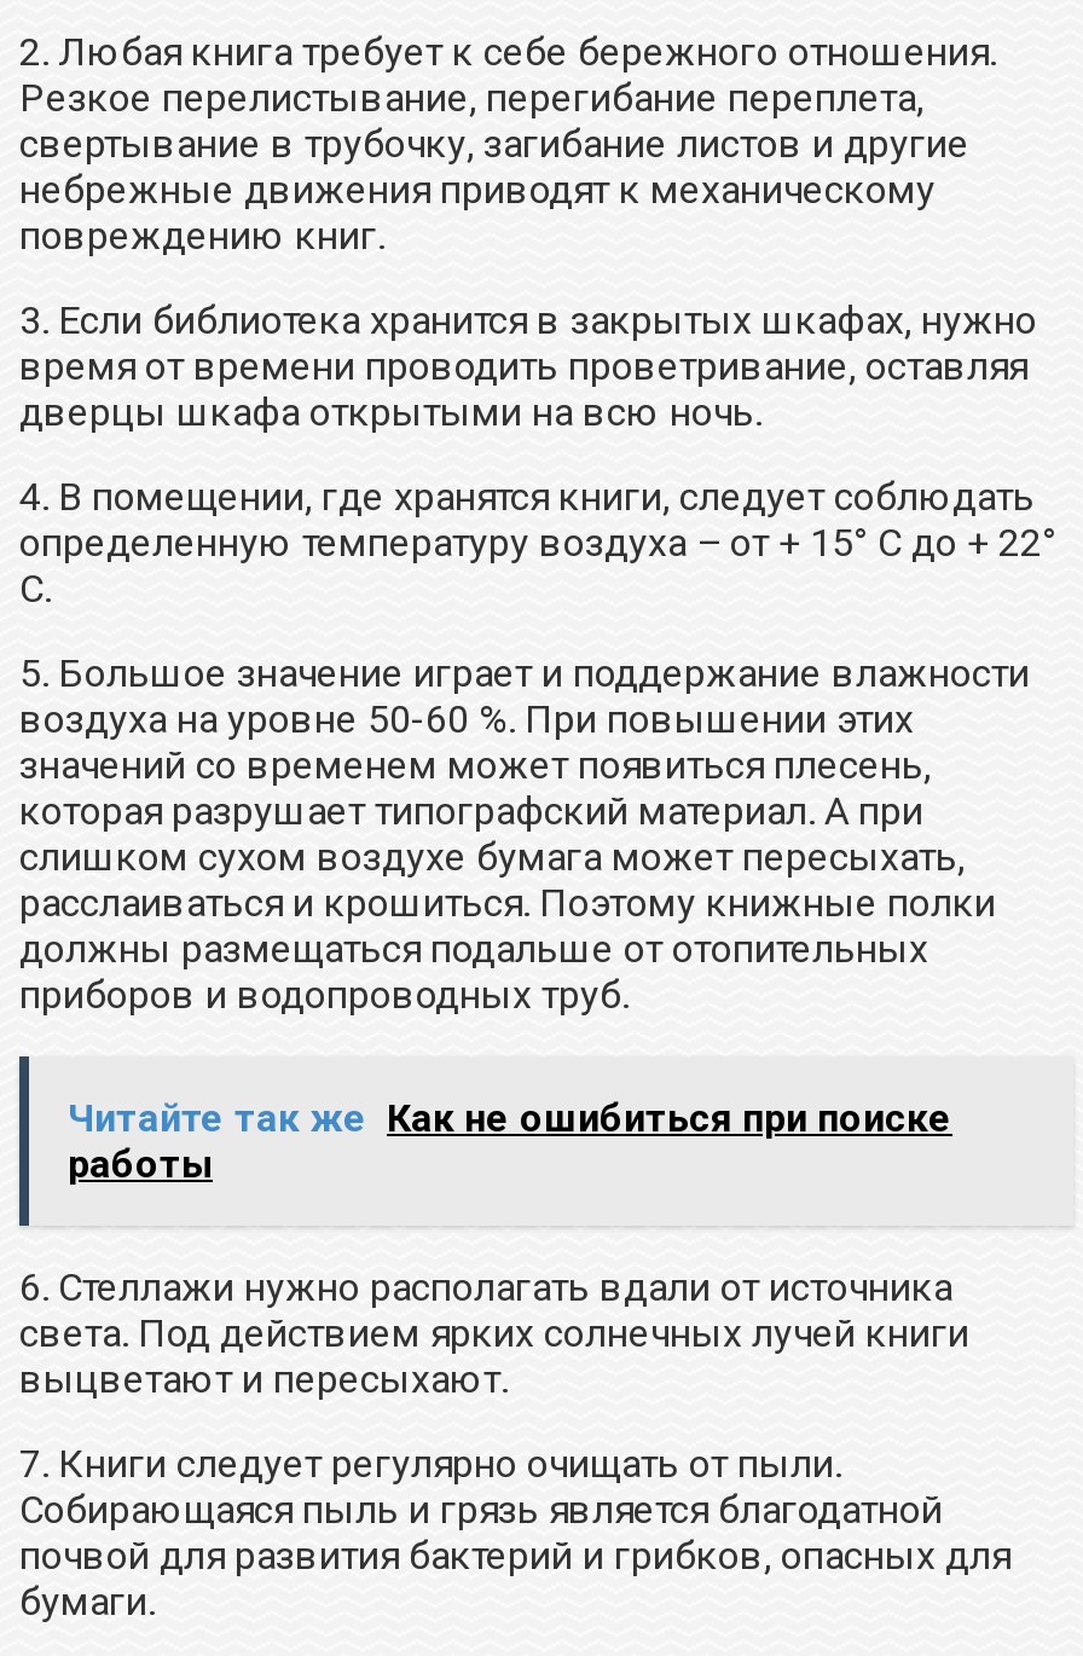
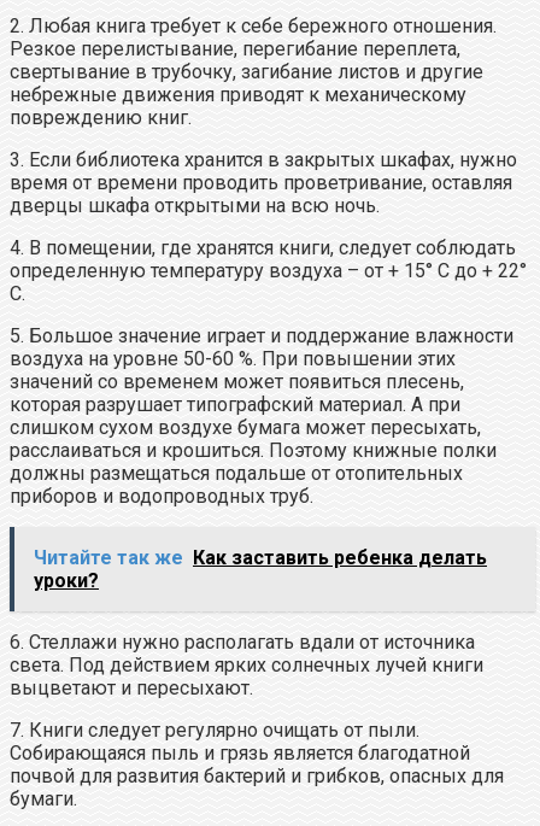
- Читайте так же Как не ошибиться при поиске
- работы
+ Читайте так же Как заставить ребенка делать
+ уроки?
